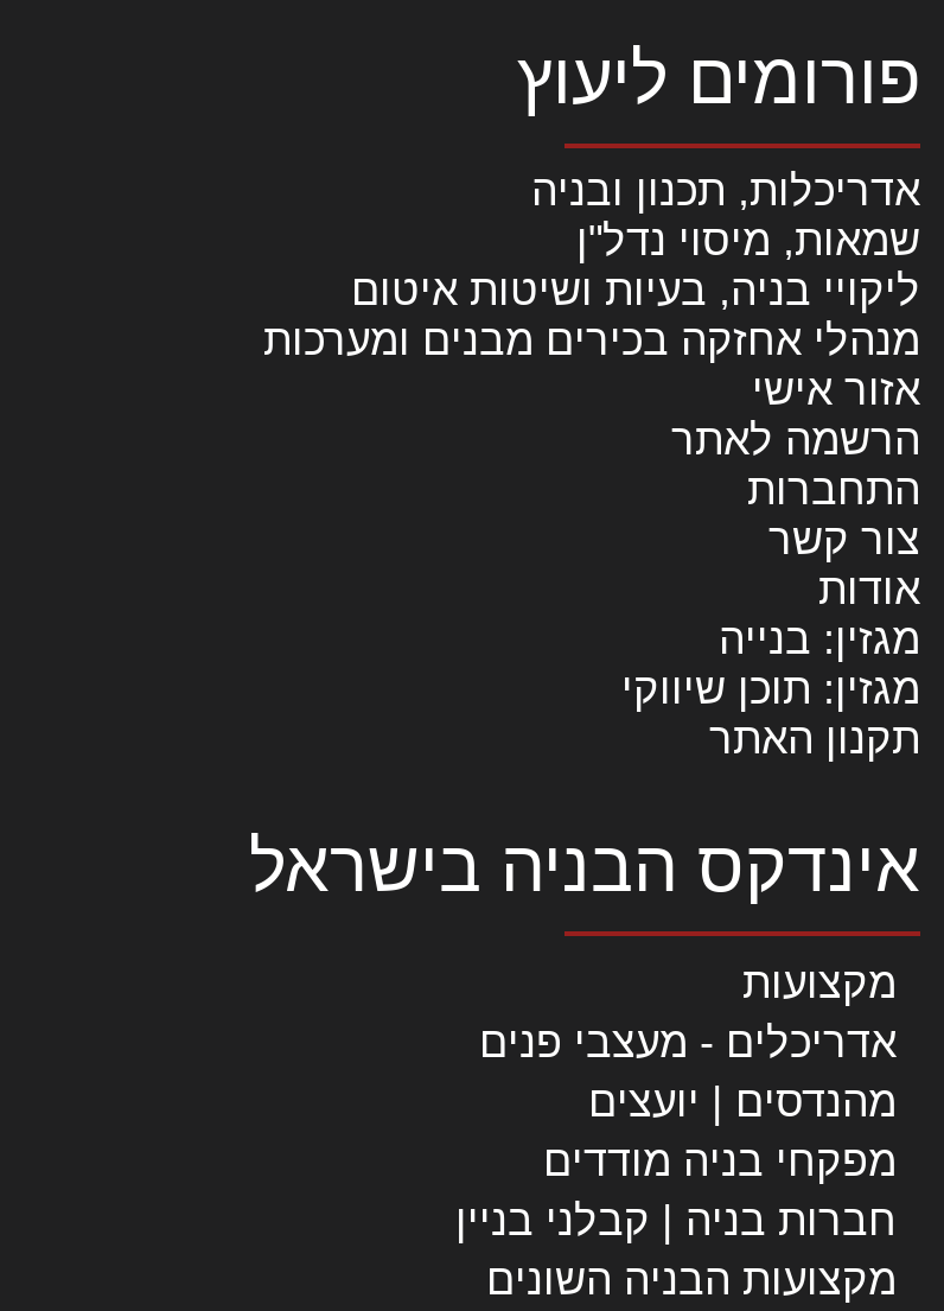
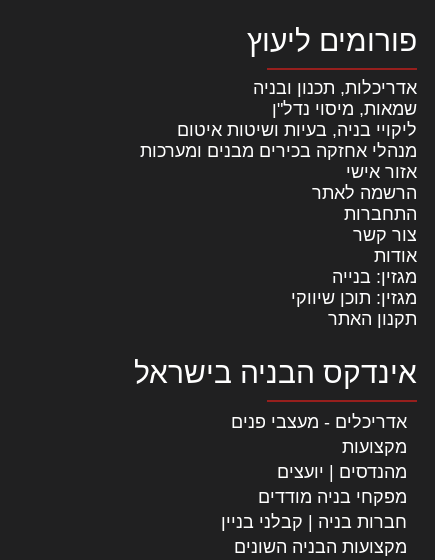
moved down: מקצועות

moved up: אדריכלים - מעצבי פנים
